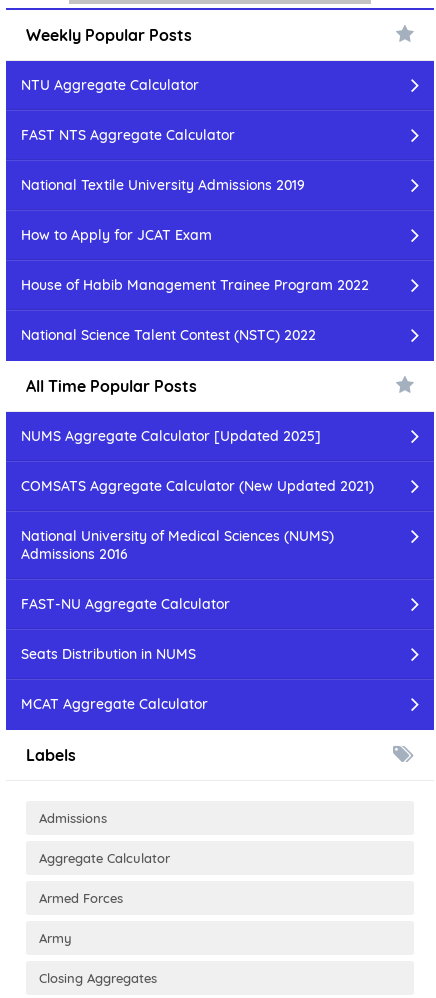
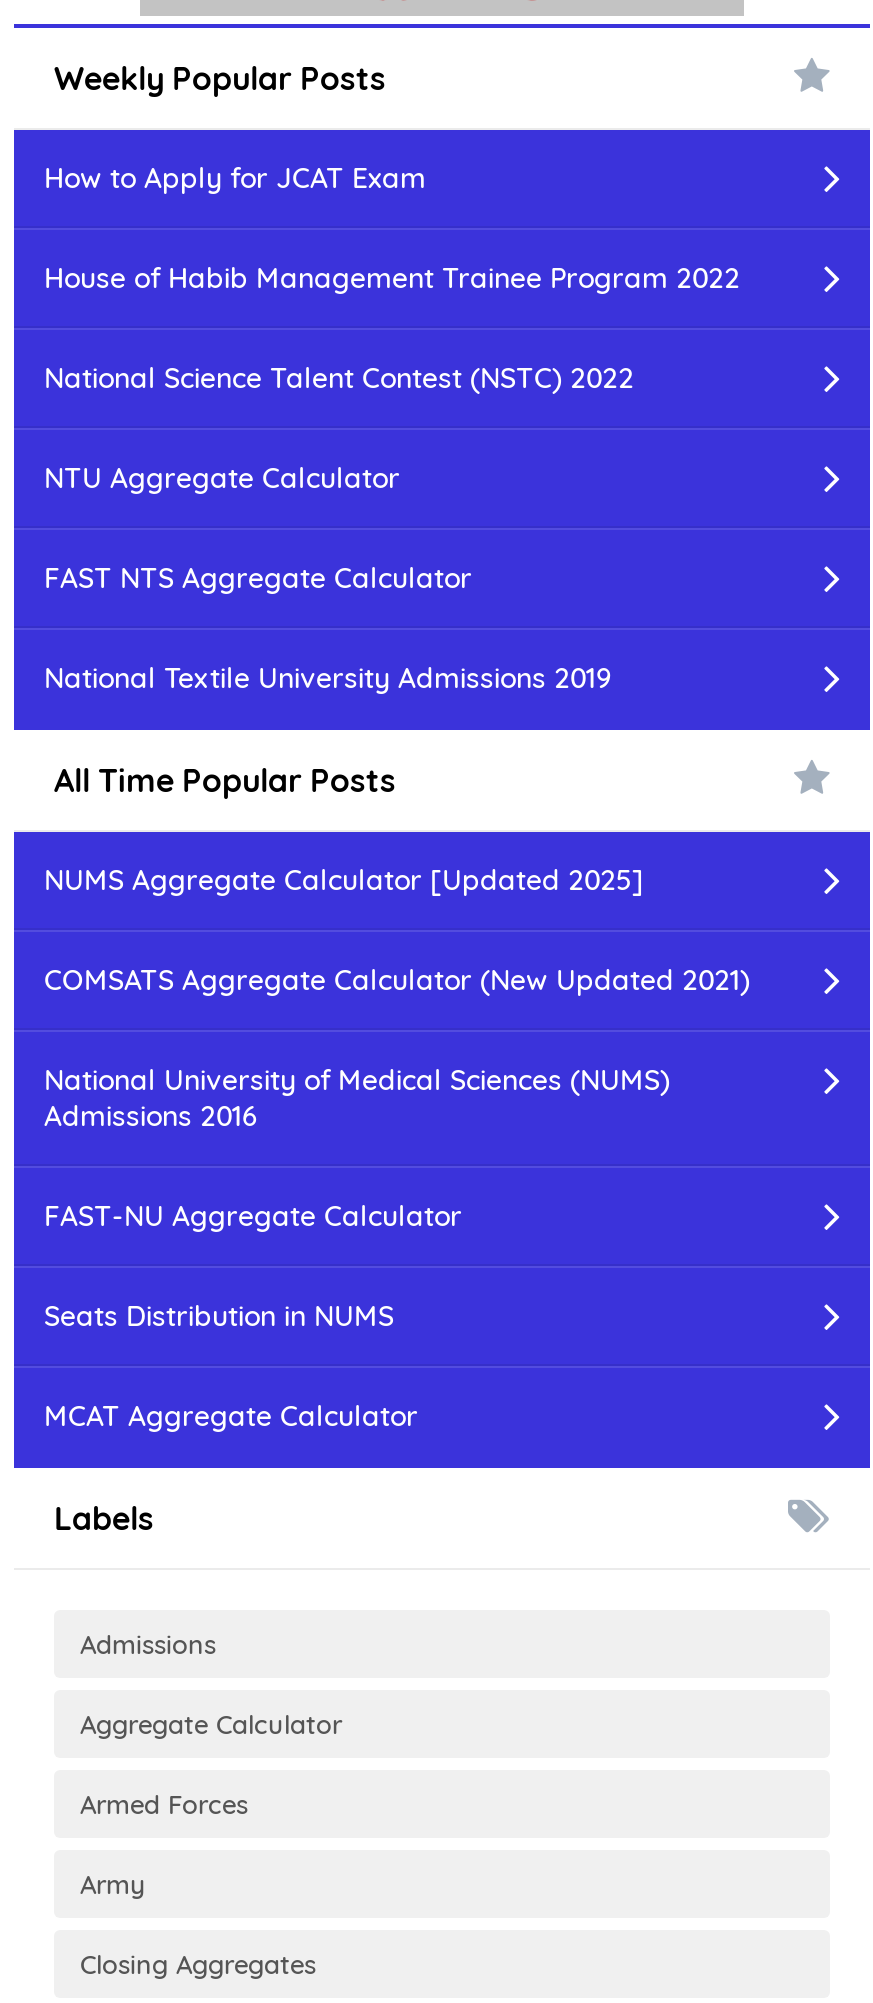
moved down: NTU Aggregate Calculator | FAST NTS Aggregate Calculator | National Textile University Admissions 2019

moved up: How to Apply for JCAT Exam | House of Habib Management Trainee Program 2022 | National Science Talent Contest (NSTC) 2022
